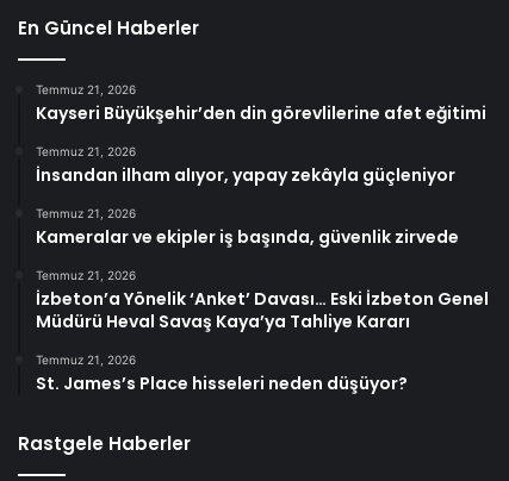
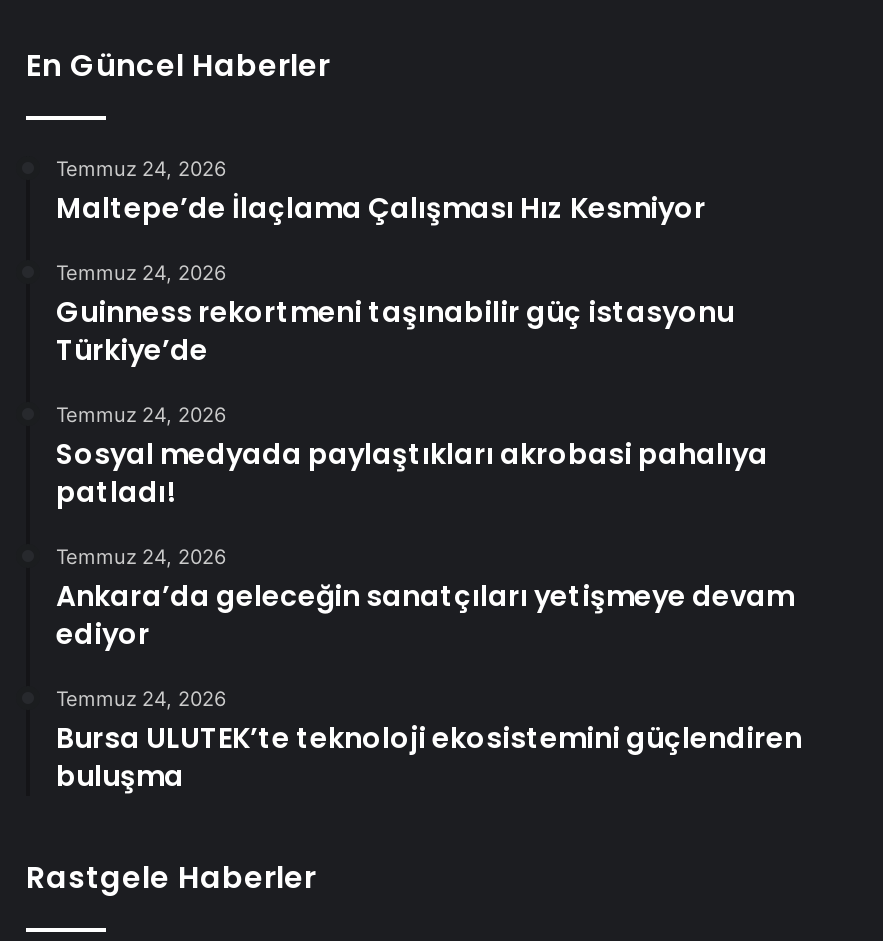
- Temmuz 21, 2026
- Kayseri Büyükşehir’den din görevlilerine afet eğitimi
+ Temmuz 24, 2026
+ Maltepe’de İlaçlama Çalışması Hız Kesmiyor

- Temmuz 21, 2026
- İnsandan ilham alıyor, yapay zekâyla güçleniyor
+ Temmuz 24, 2026
+ Guinness rekortmeni taşınabilir güç istasyonu
+ Türkiye’de

- Temmuz 21, 2026
- Kameralar ve ekipler iş başında, güvenlik zirvede
+ Temmuz 24, 2026
+ Sosyal medyada paylaştıkları akrobasi pahalıya
+ patladı!

- Temmuz 21, 2026
- İzbeton’a Yönelik ‘Anket’ Davası… Eski İzbeton Genel
- Müdürü Heval Savaş Kaya’ya Tahliye Kararı
+ Temmuz 24, 2026
+ Ankara’da geleceğin sanatçıları yetişmeye devam
+ ediyor

- Temmuz 21, 2026
- St. James’s Place hisseleri neden düşüyor?
+ Temmuz 24, 2026
+ Bursa ULUTEK’te teknoloji ekosistemini güçlendiren
+ buluşma
